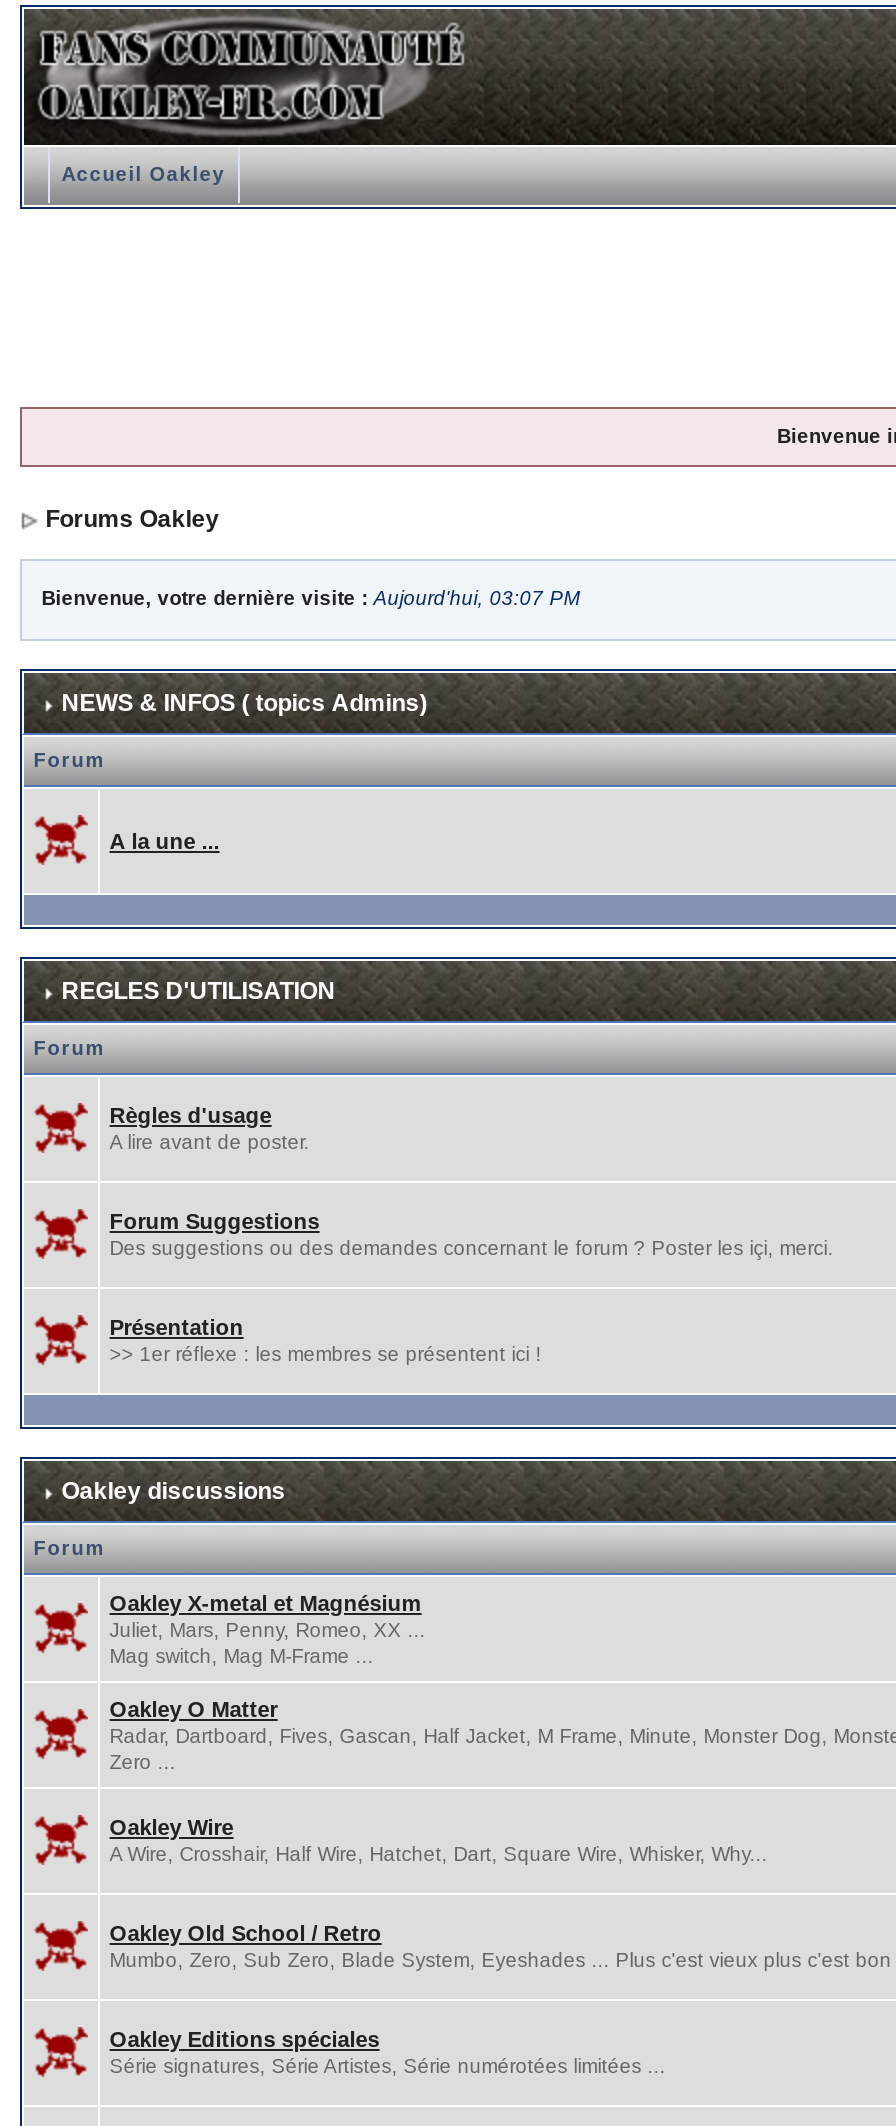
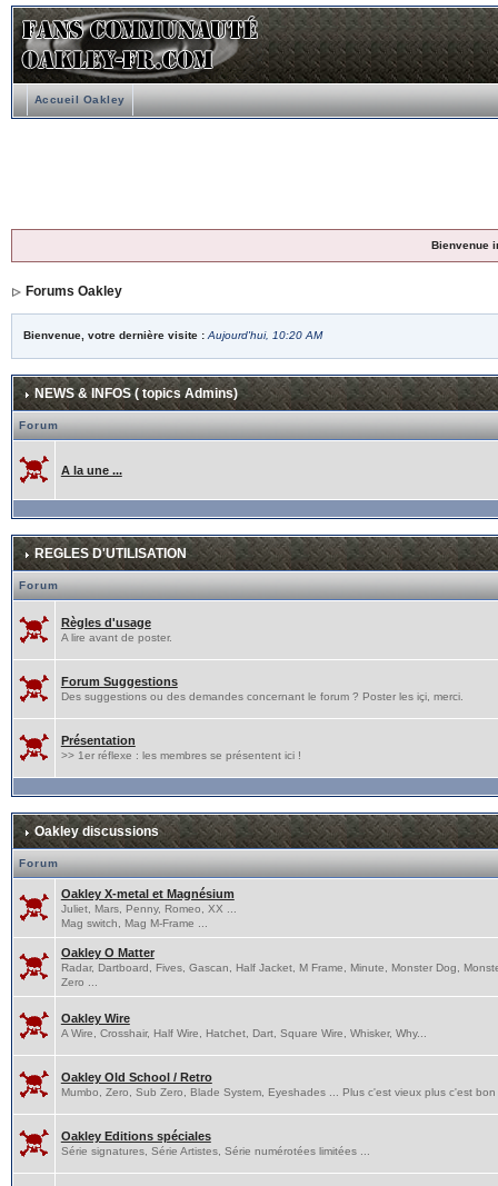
- Bienvenue, votre dernière visite : Aujourd'hui, 03:07 PM
+ Bienvenue, votre dernière visite : Aujourd'hui, 10:20 AM
